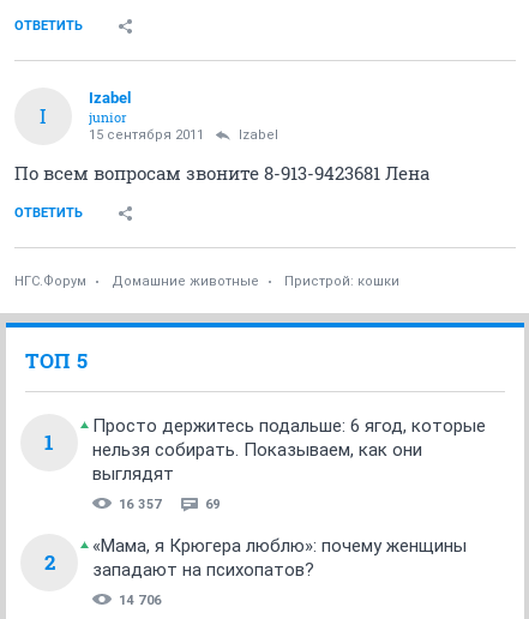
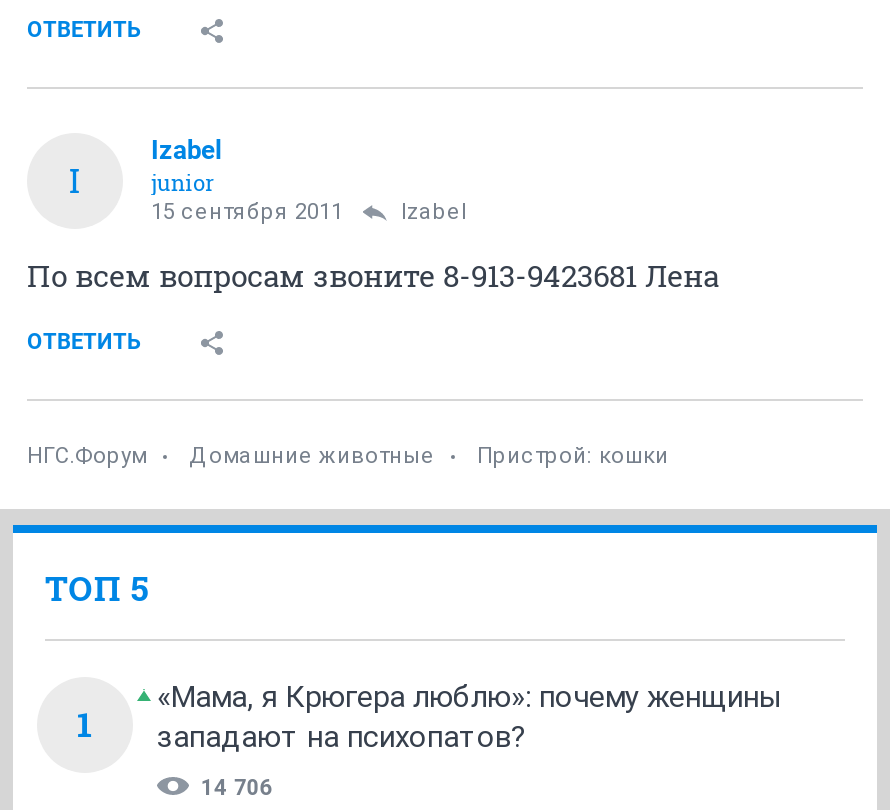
- Просто держитесь подальше: 6 ягод, которые
- нельзя собирать. Показываем, как они
- выглядят
- 16 357
- 69
- 2
